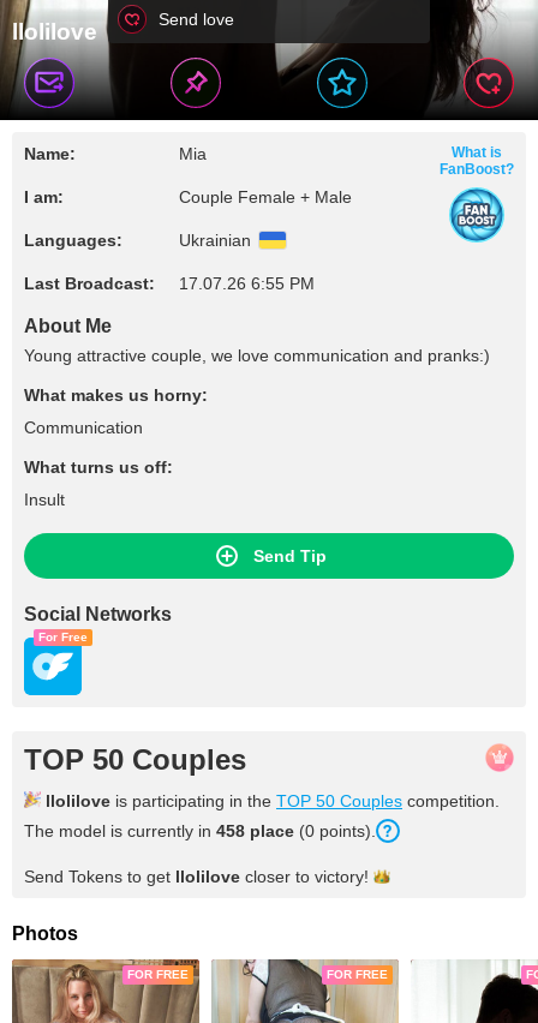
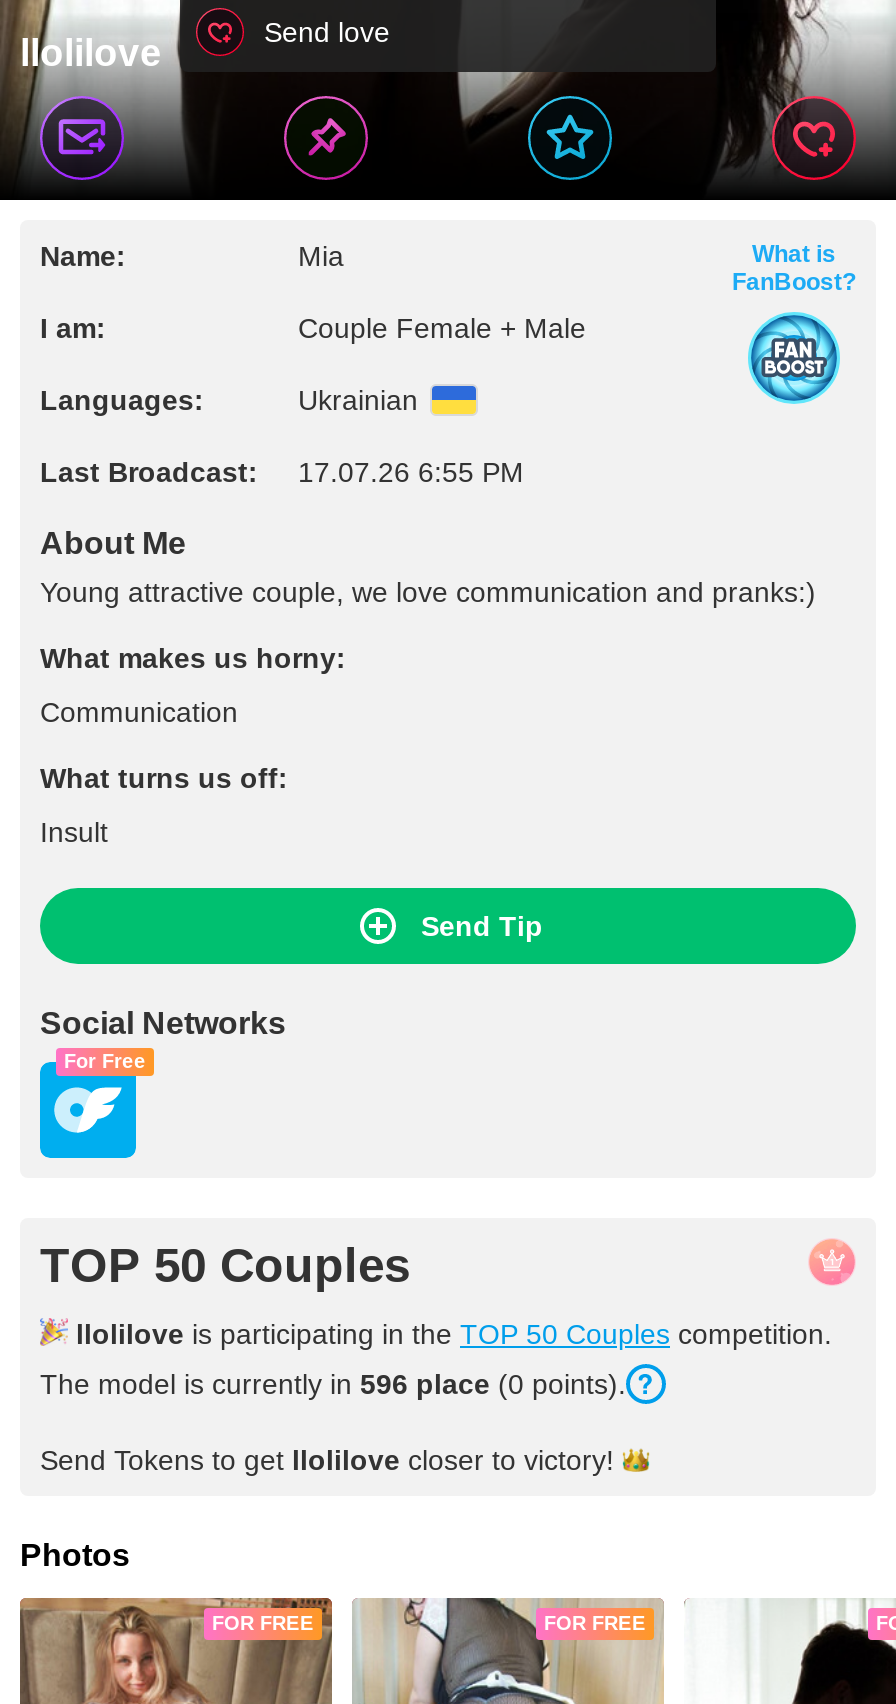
- The model is currently in 458 place (0 points).
+ The model is currently in 596 place (0 points).
